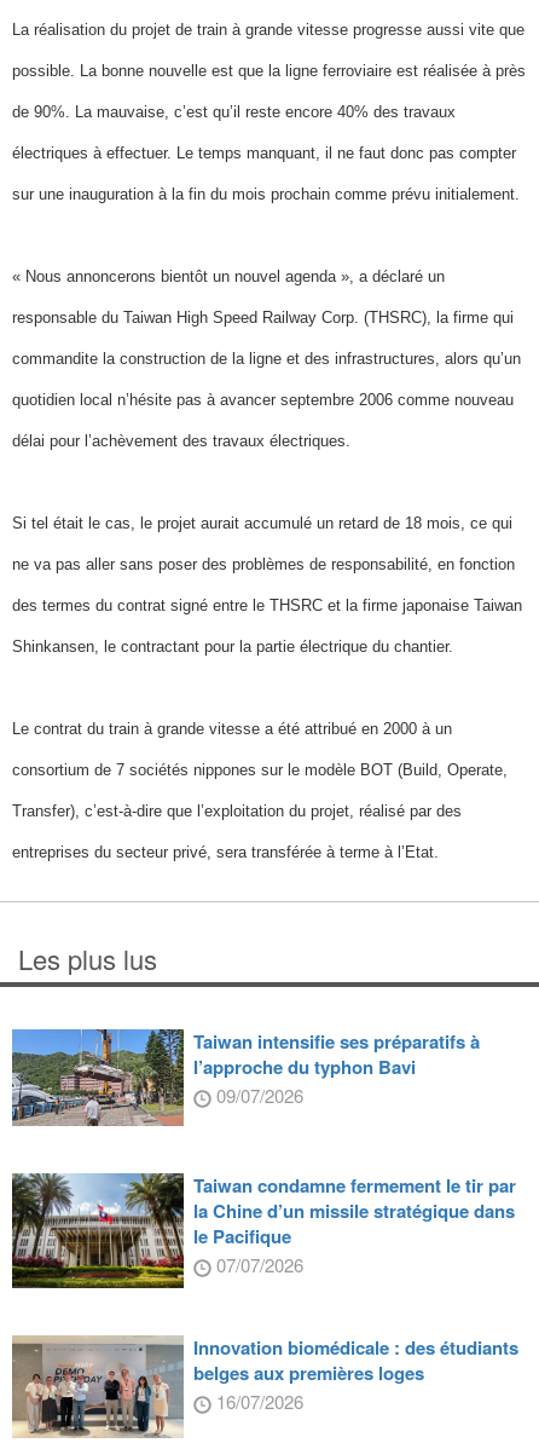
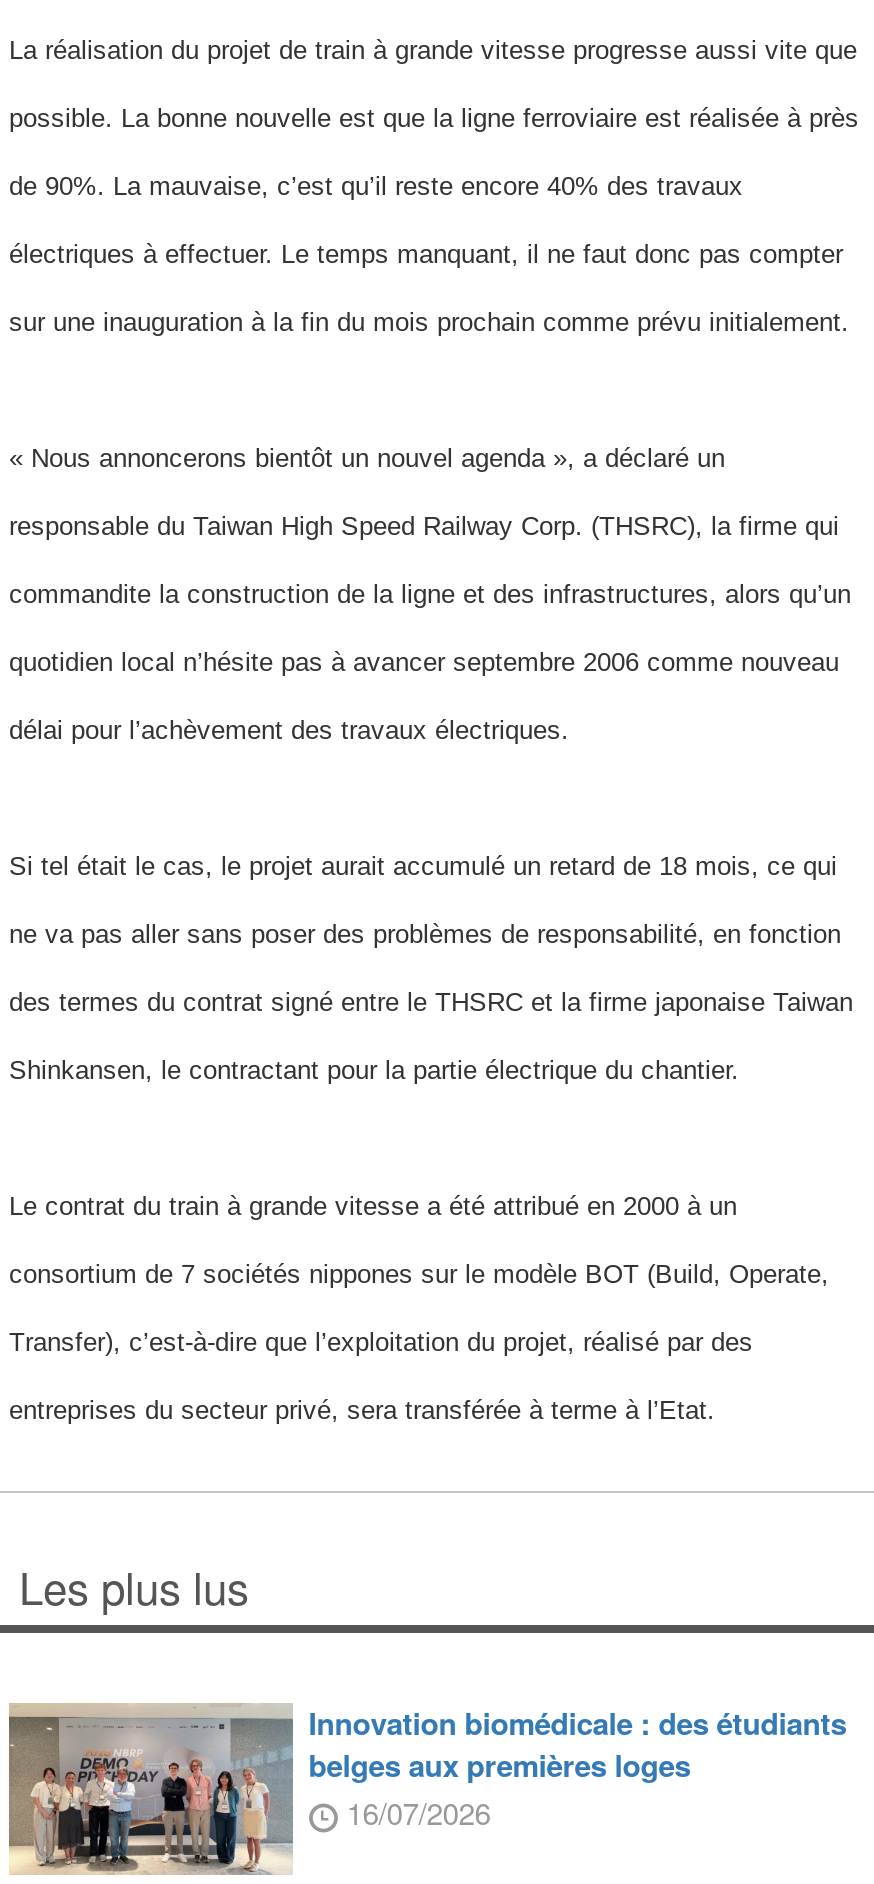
- [image]
- Taiwan intensifie ses préparatifs à
- l’approche du typhon Bavi
- 09/07/2026
- Taiwan condamne fermement le tir par
- la Chine d’un missile stratégique dans
- le Pacifique
- 07/07/2026

- [image]
